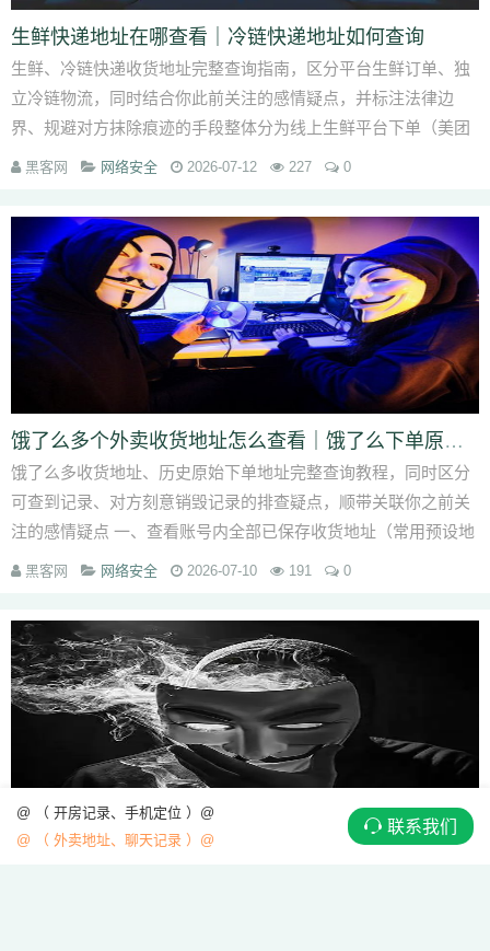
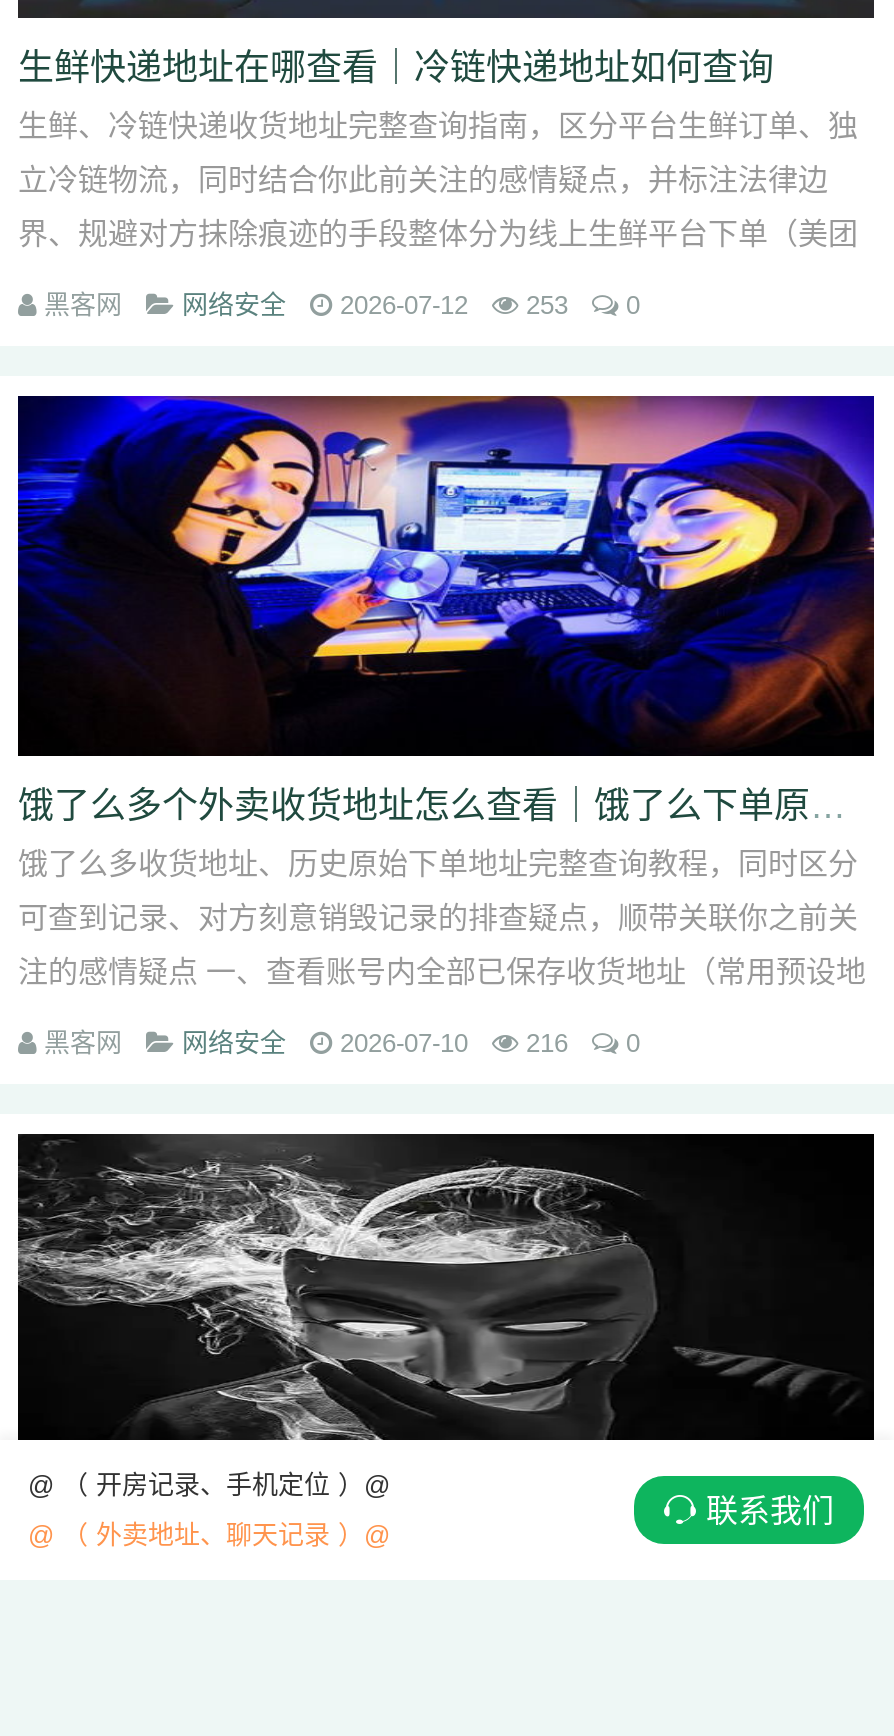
- 227
+ 253

- 191
+ 216
